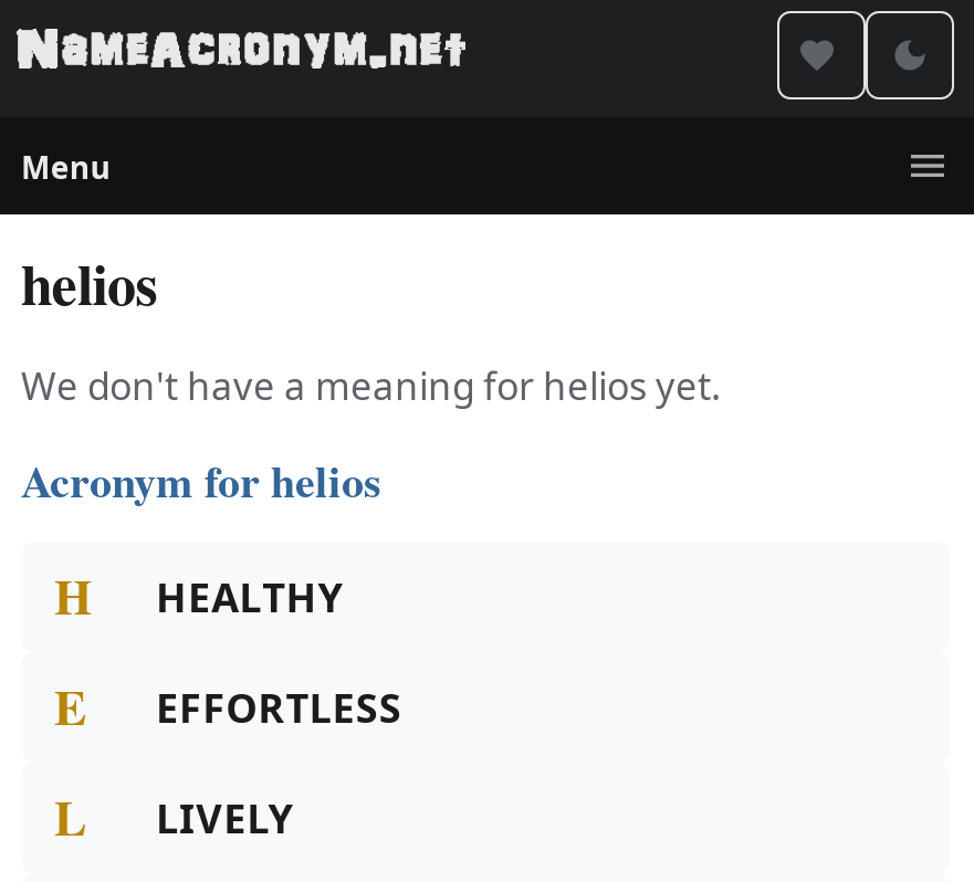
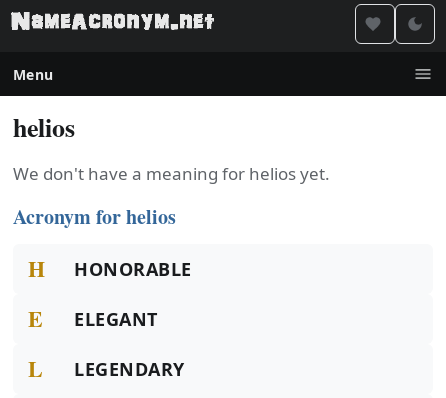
- HEALTHY
+ HONORABLE

- EFFORTLESS
+ ELEGANT

- LIVELY
+ LEGENDARY
